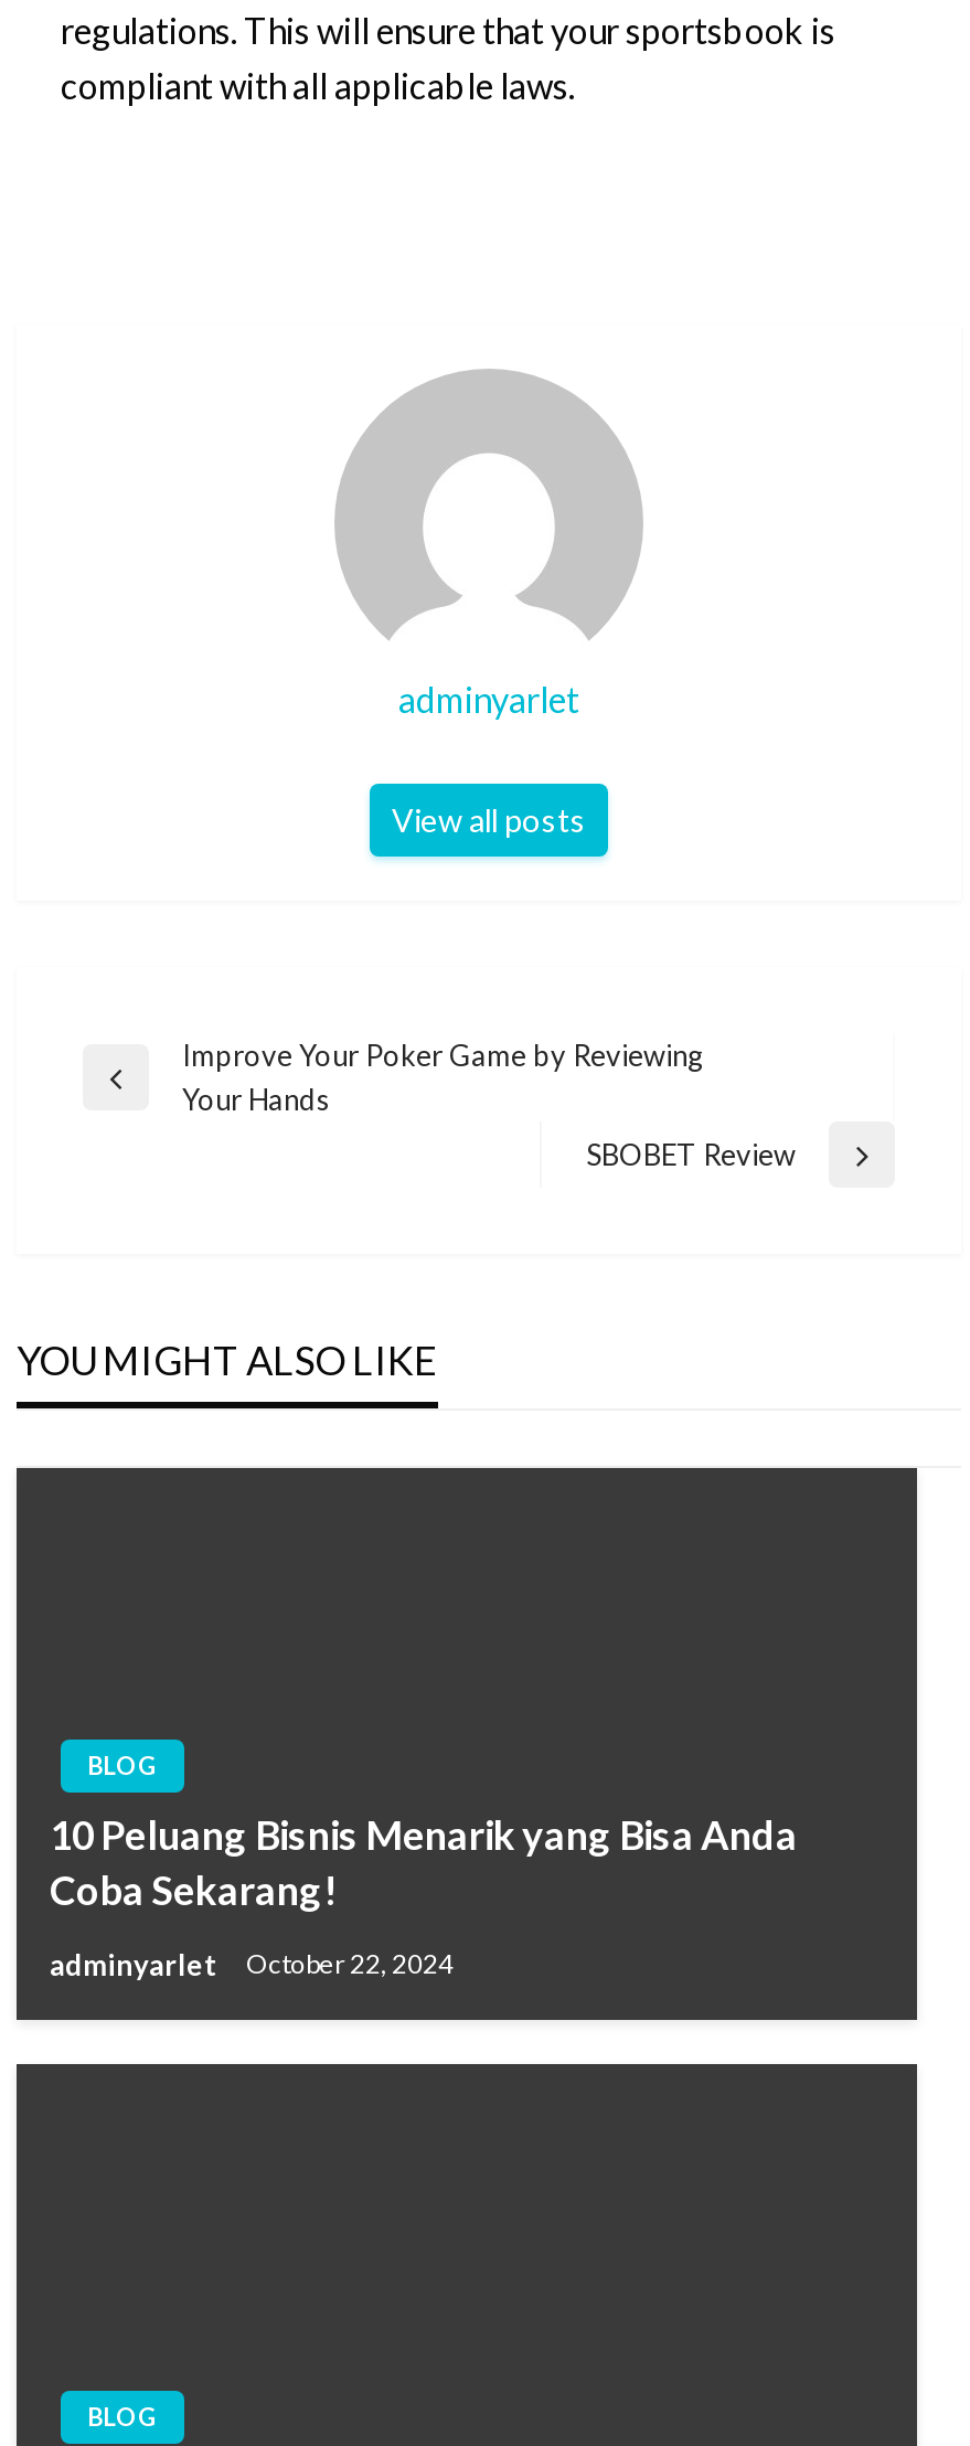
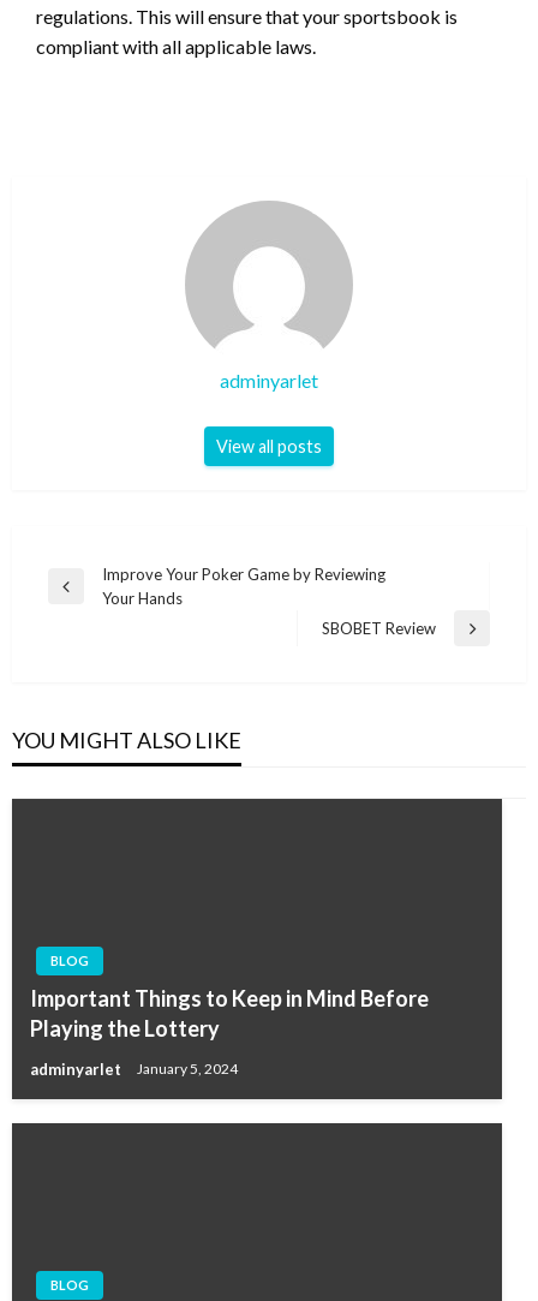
- 10 Peluang Bisnis Menarik yang Bisa Anda
- Coba Sekarang!
+ Important Things to Keep in Mind Before
+ Playing the Lottery

- adminyarlet October 22, 2024
+ adminyarlet January 5, 2024
